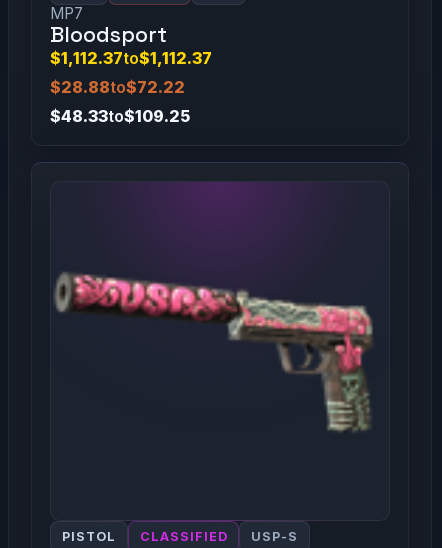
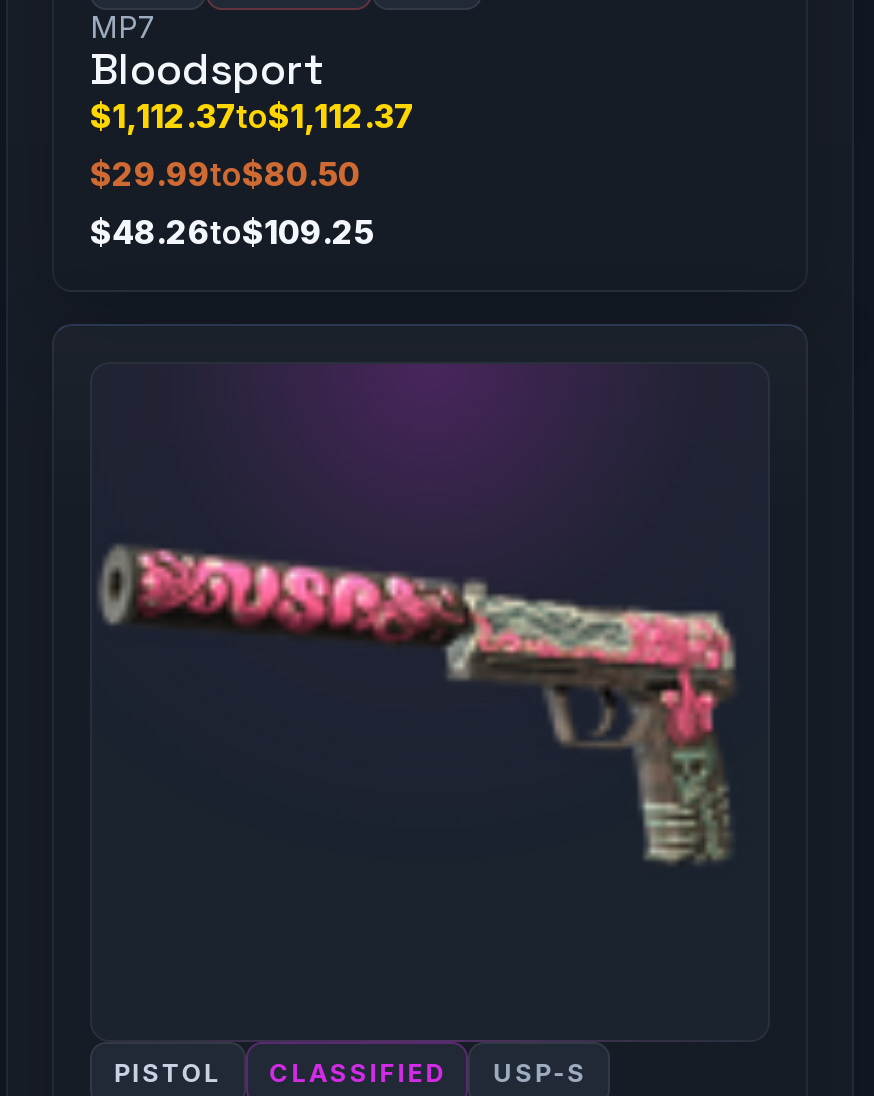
- $28.88to$72.22
+ $29.99to$80.50

- $48.33to$109.25
+ $48.26to$109.25
